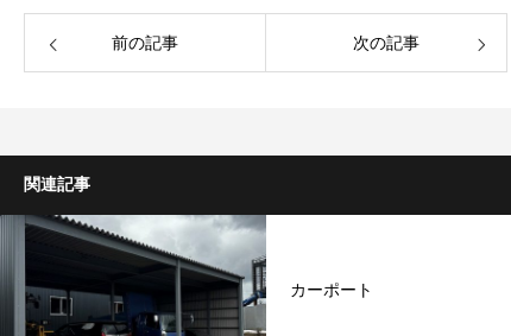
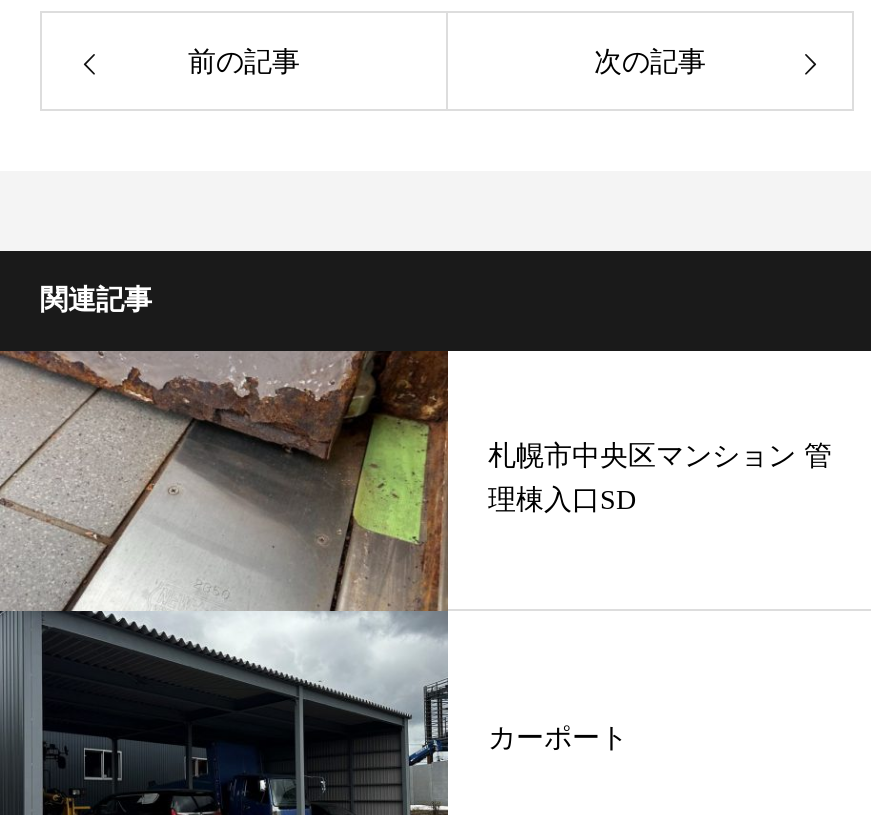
+ [image]
+ 札幌市中央区マンション 管
+ 理棟入口SD
